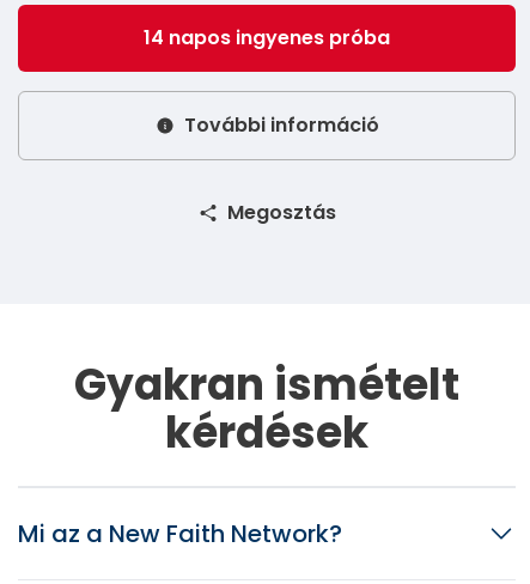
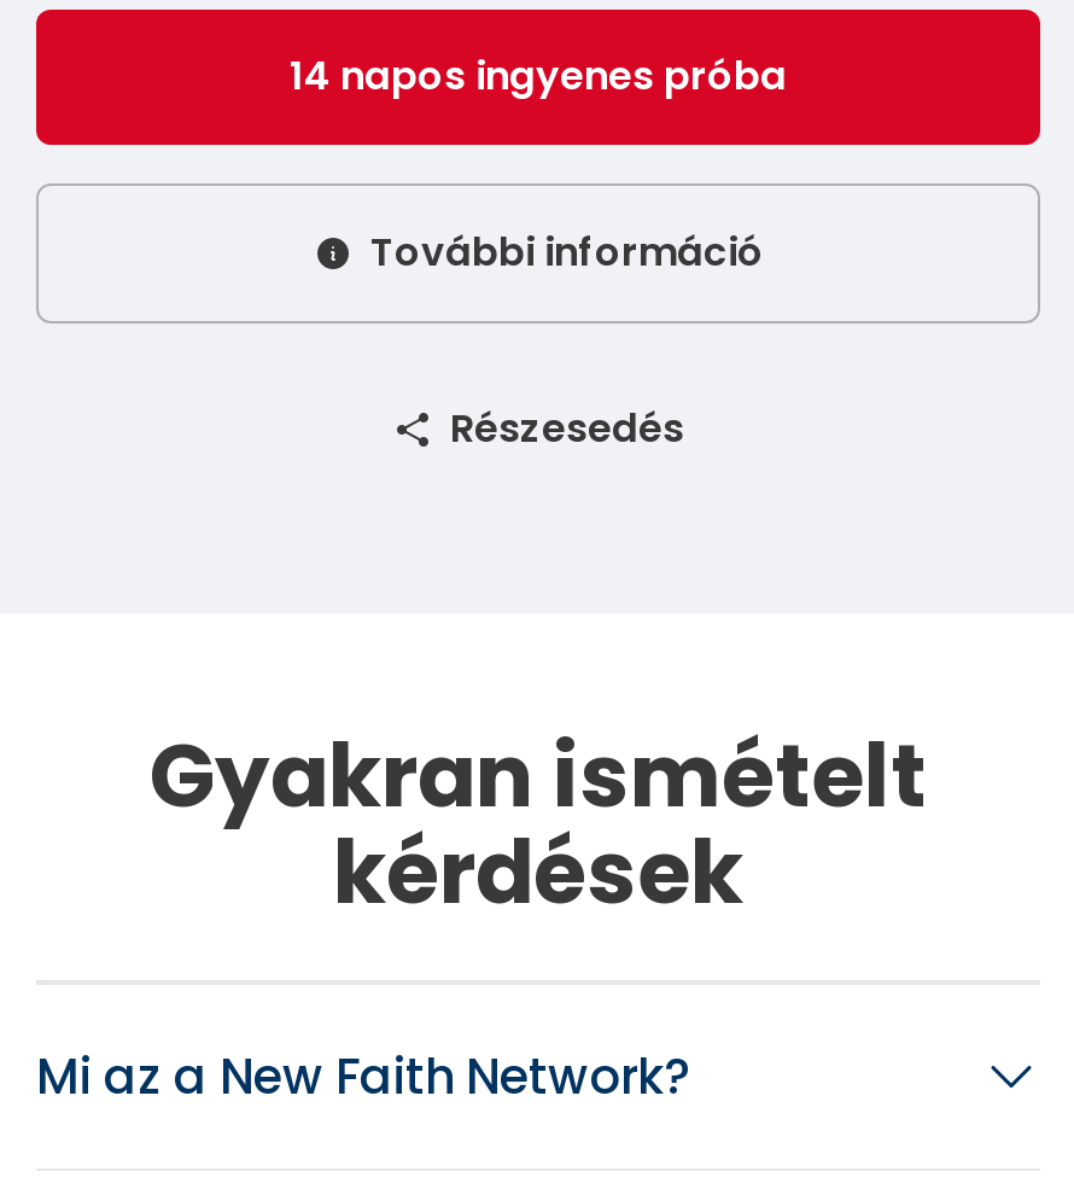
- Megosztás
+ Részesedés
